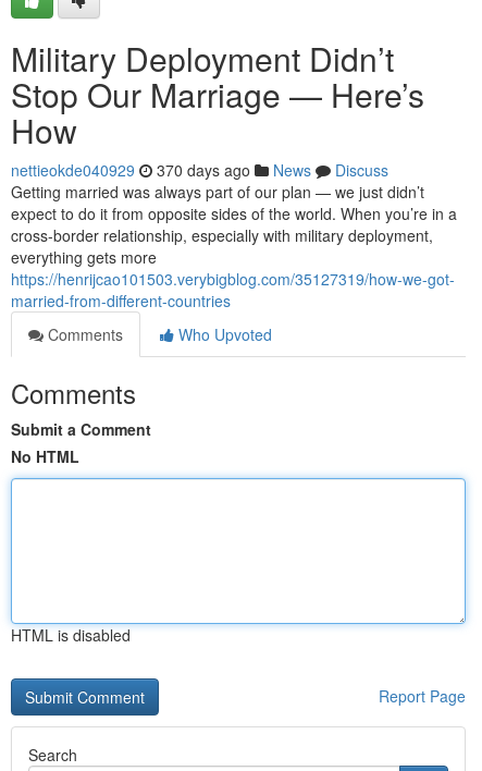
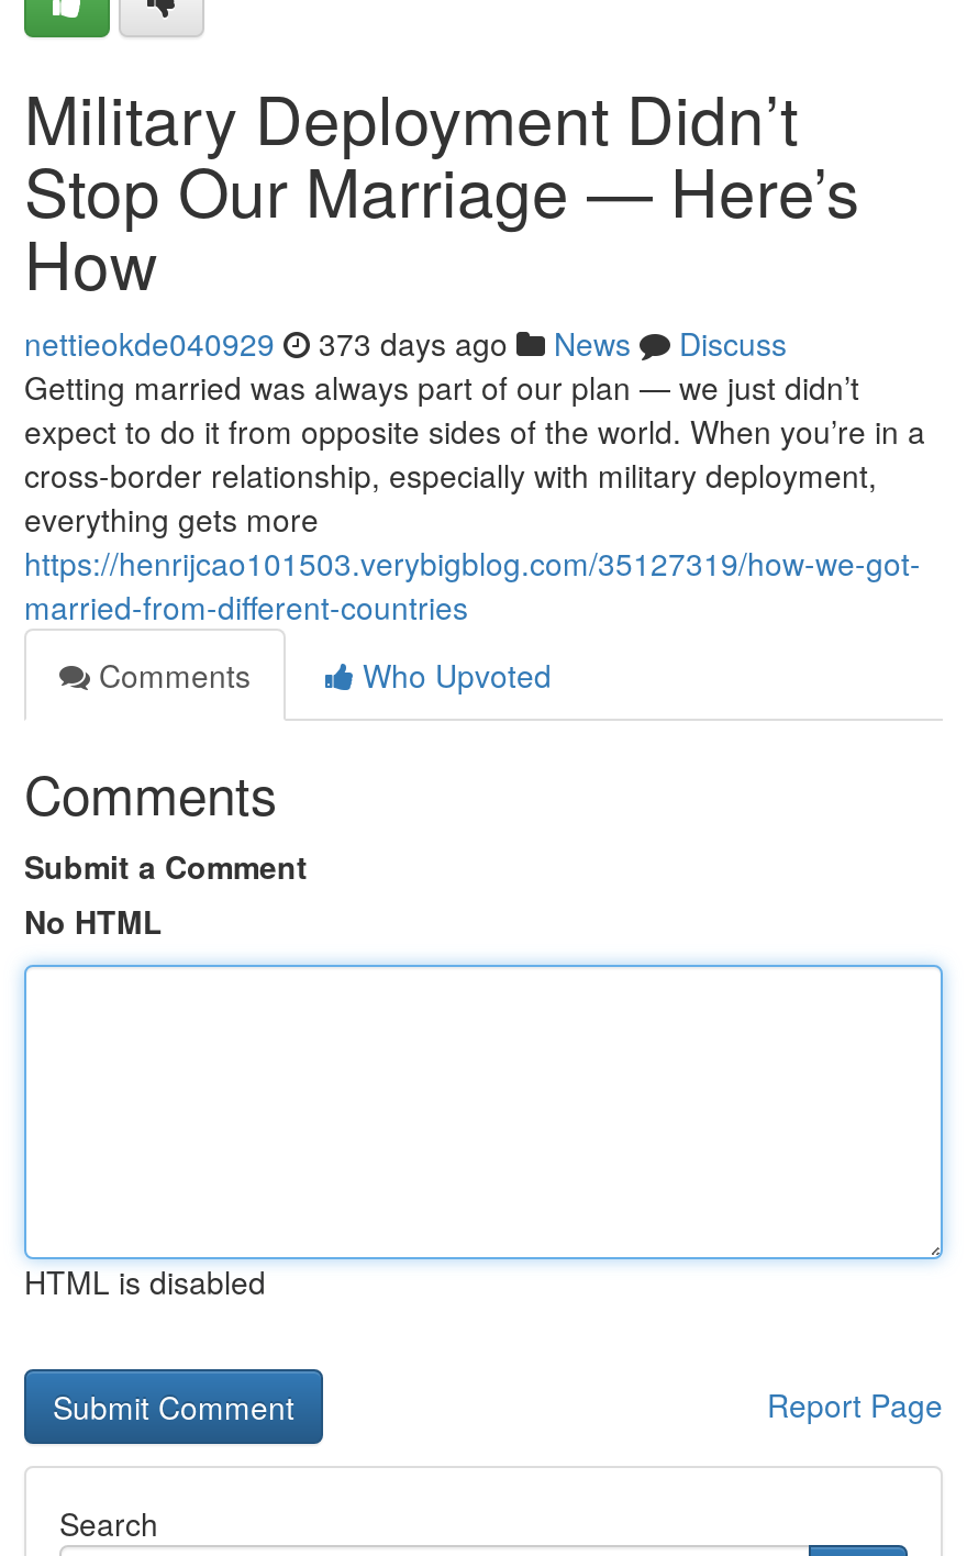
- nettieokde040929 370 days ago News Discuss
+ nettieokde040929 373 days ago News Discuss
